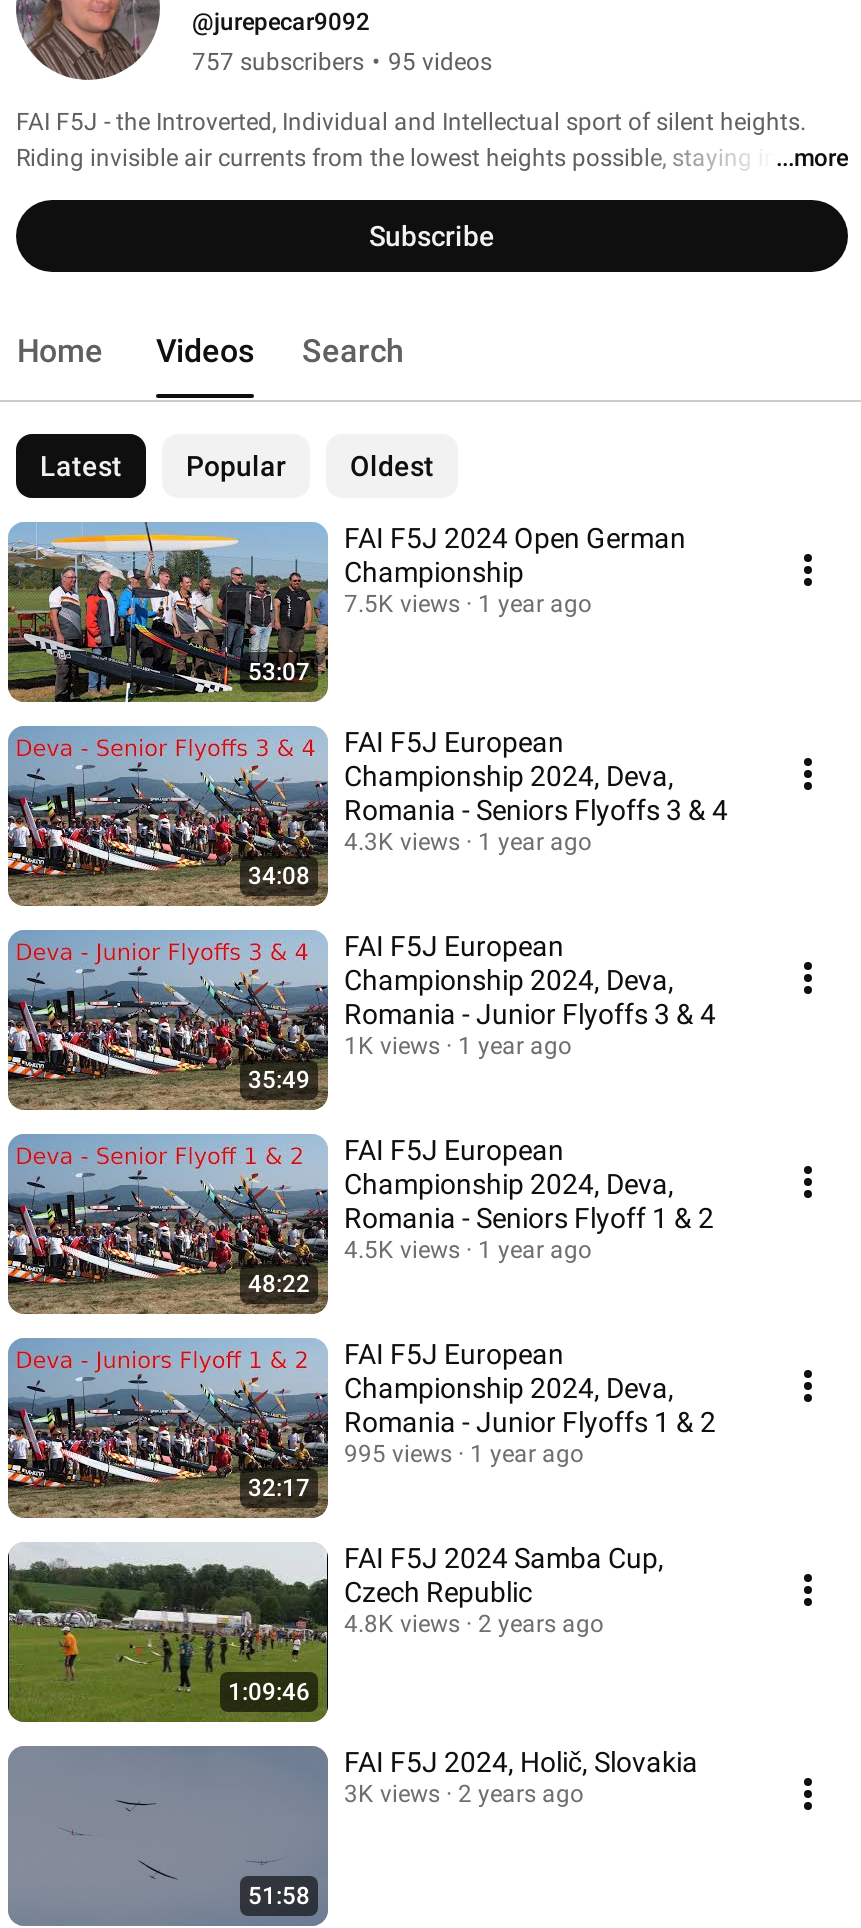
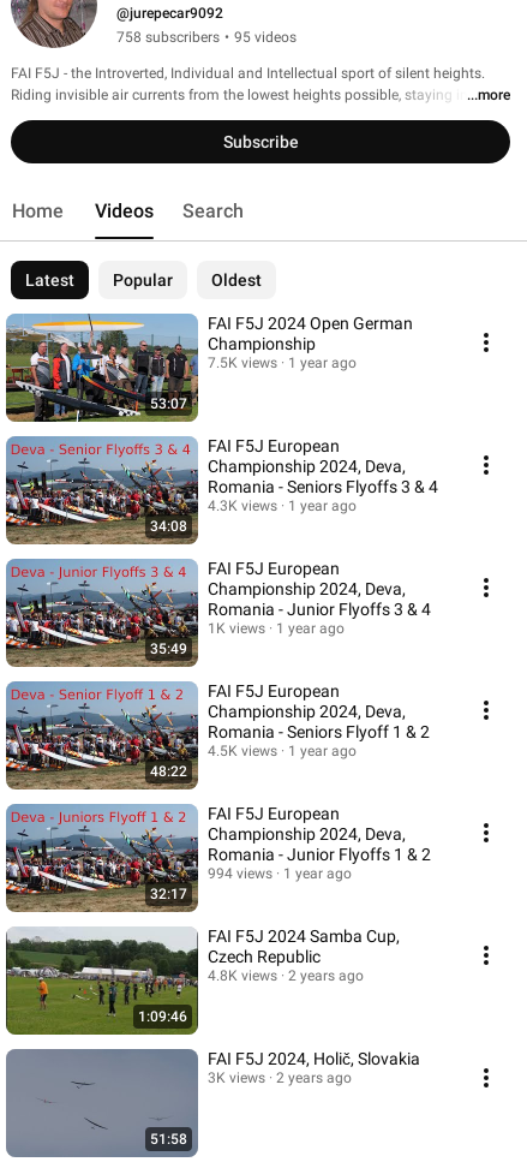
- 757 subscribers • 95 videos
+ 758 subscribers • 95 videos

- 995 views 1 year ago
+ 994 views 1 year ago
